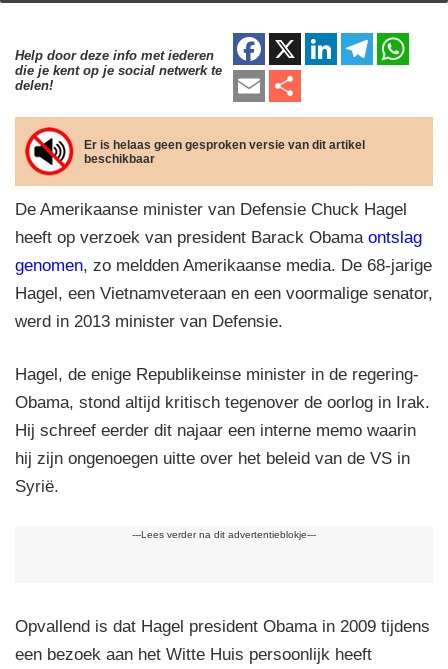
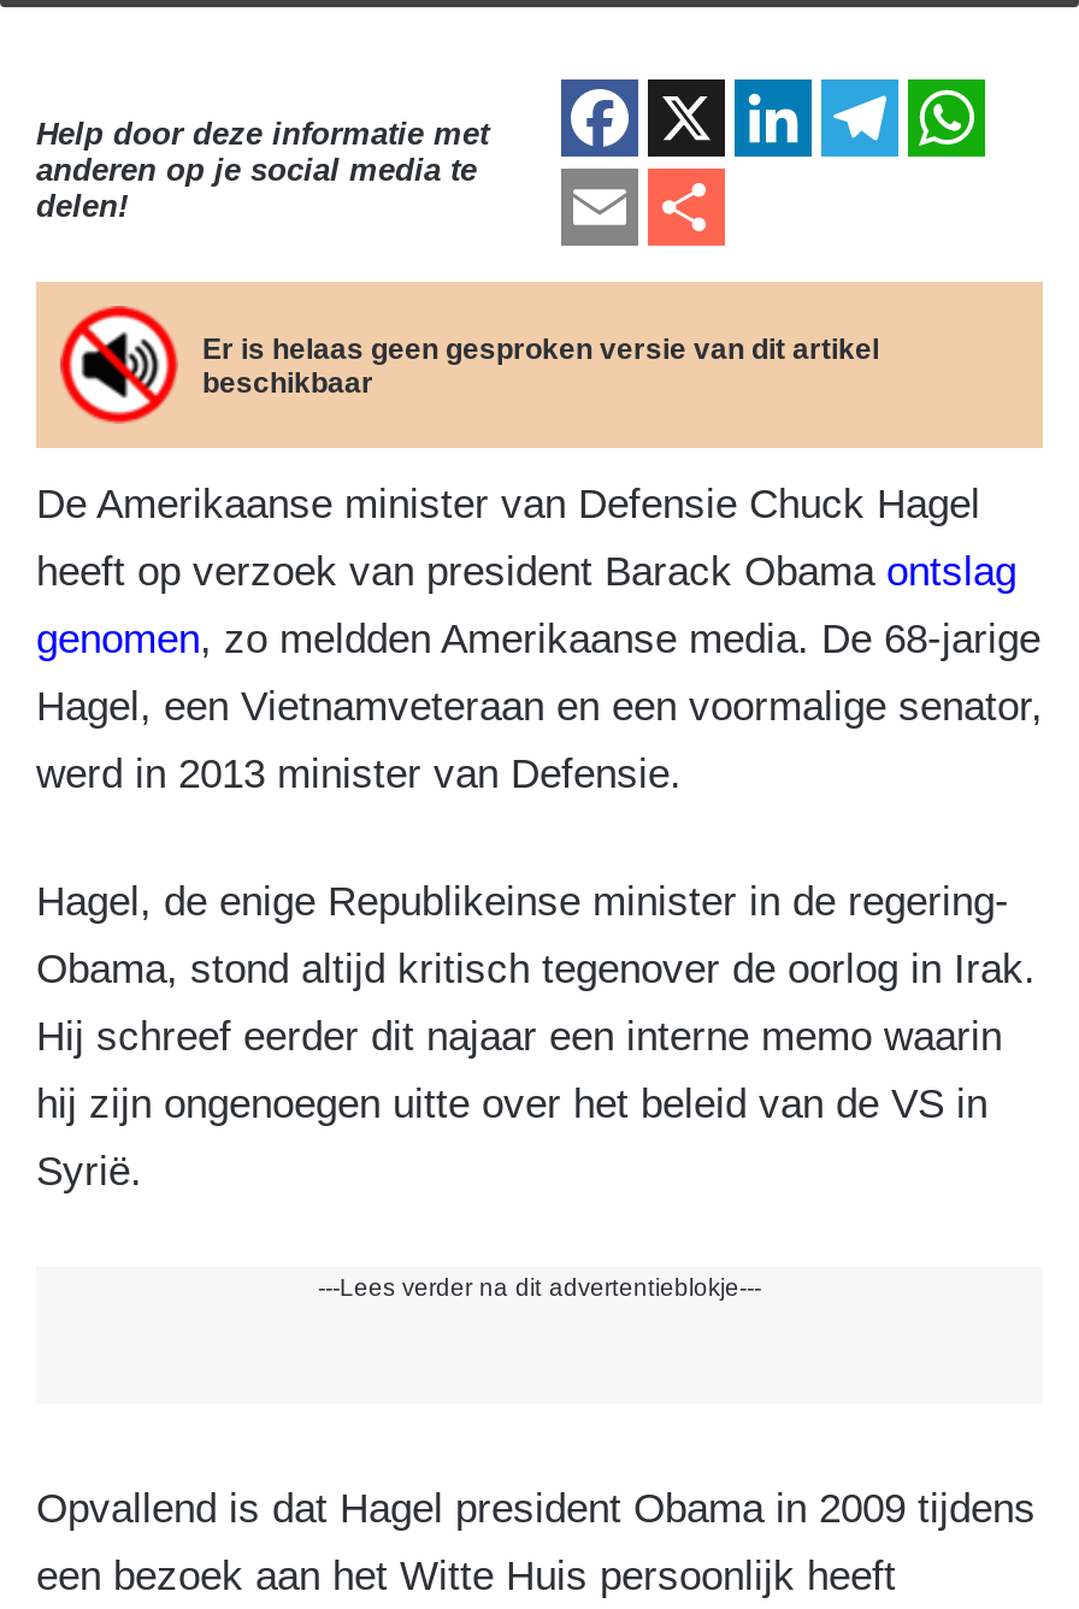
- Help door deze info met iederen
- die je kent op je social netwerk te
+ Help door deze informatie met
+ anderen op je social media te
